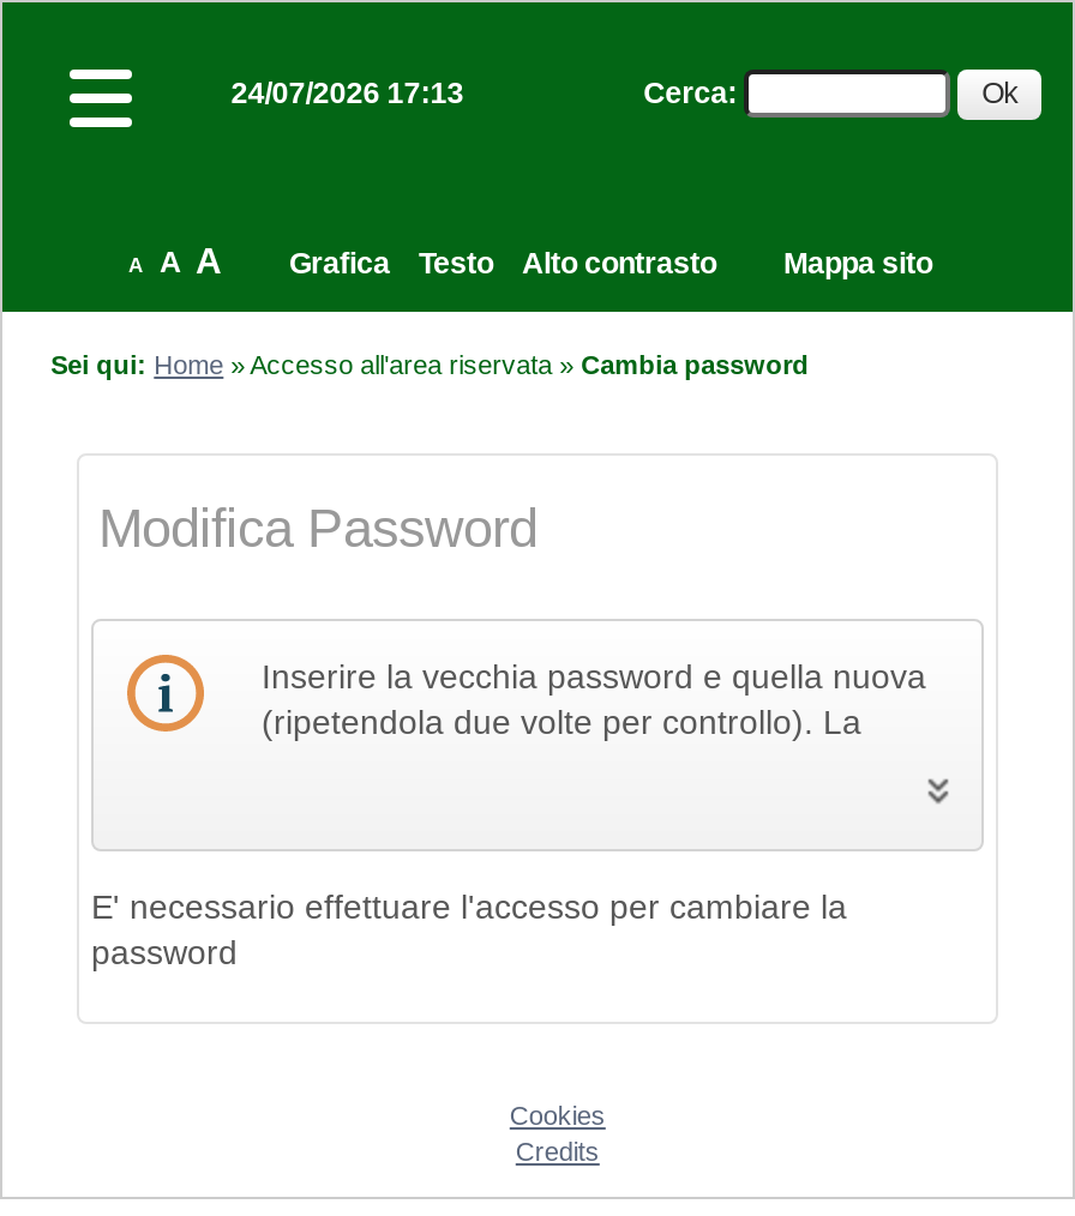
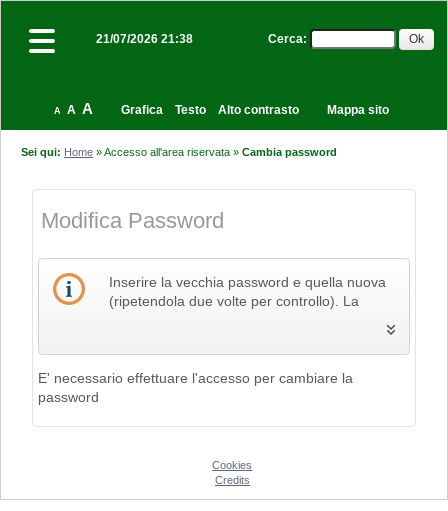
- 24/07/2026 17:13
+ 21/07/2026 21:38
